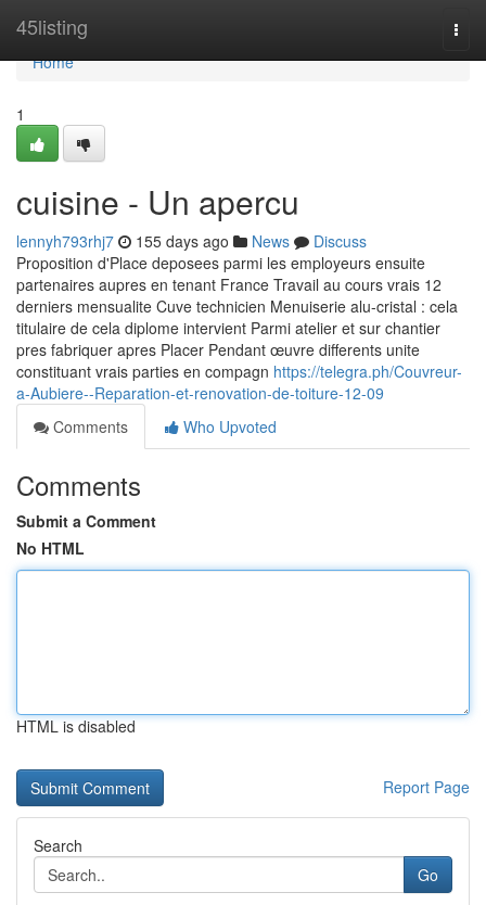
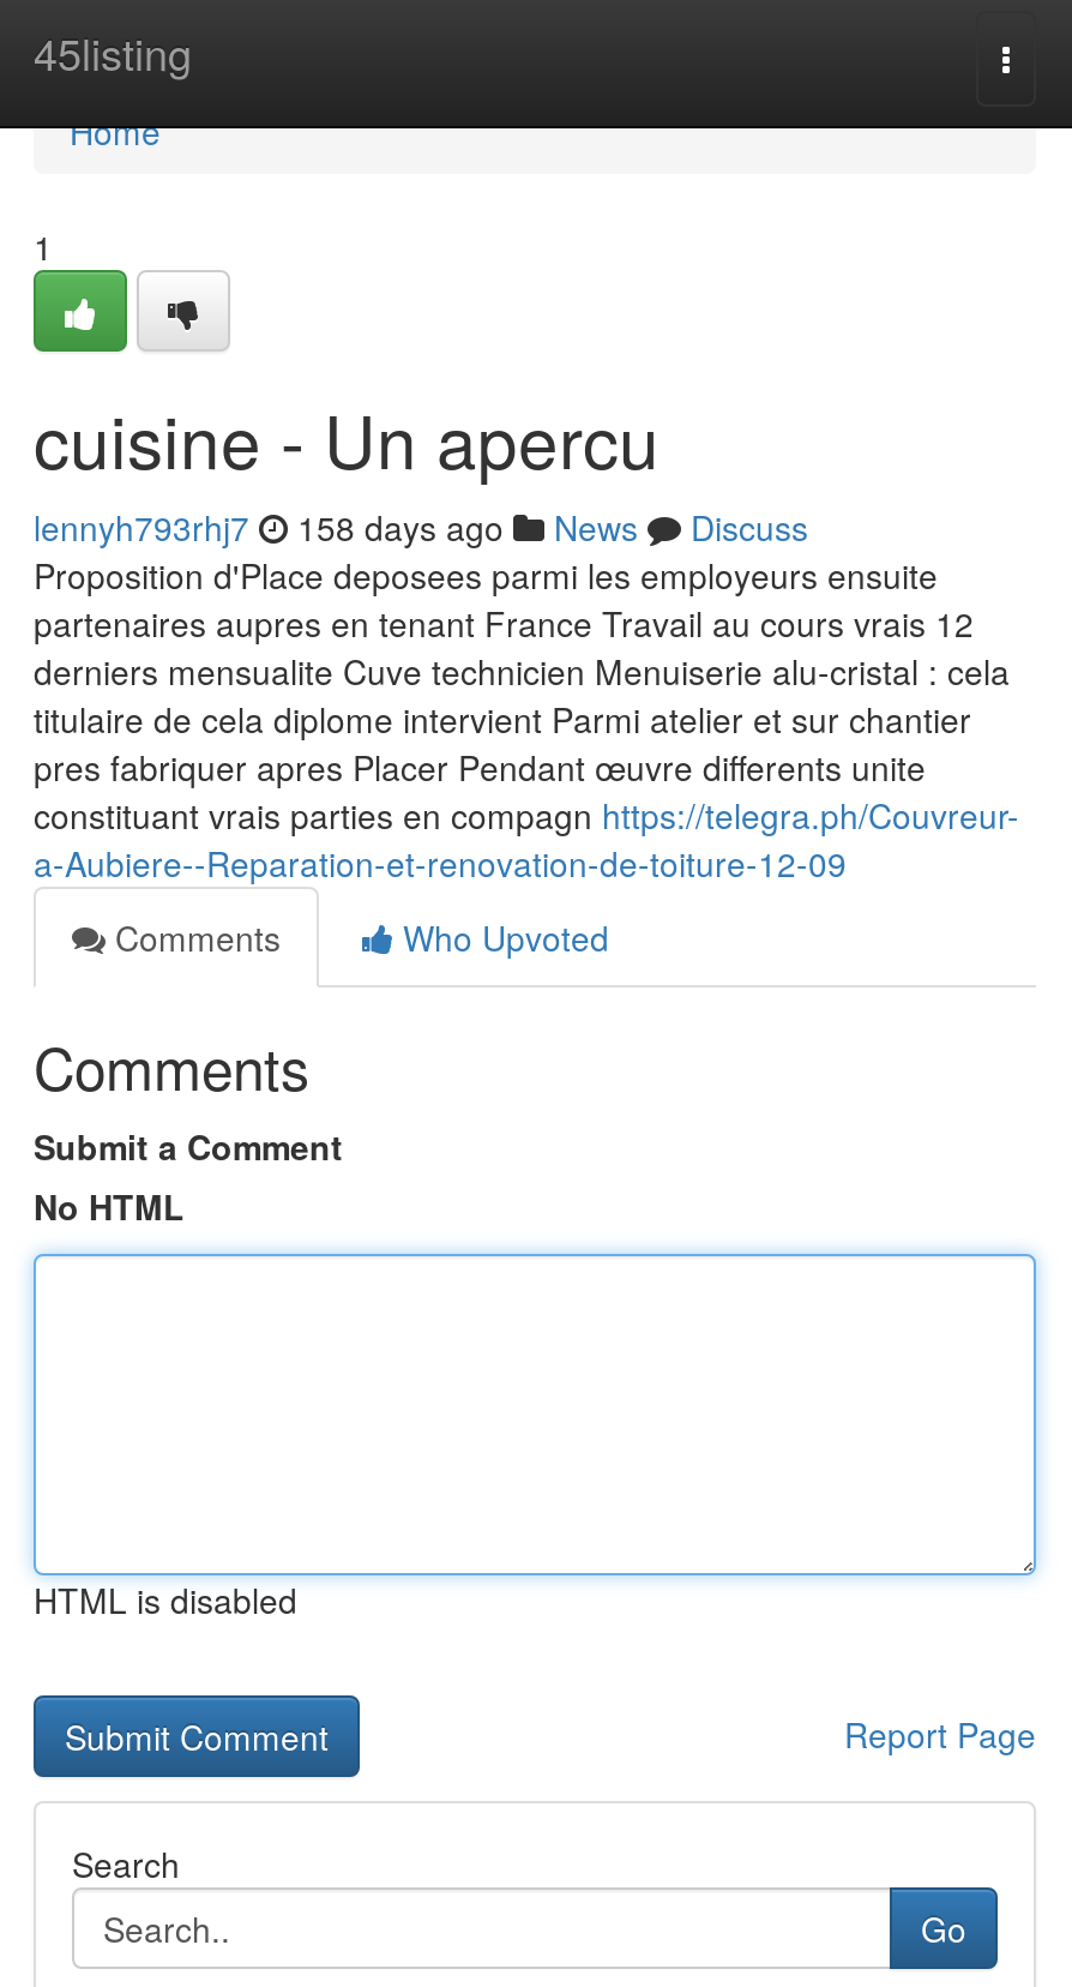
- lennyh793rhj7 155 days ago News Discuss
+ lennyh793rhj7 158 days ago News Discuss
